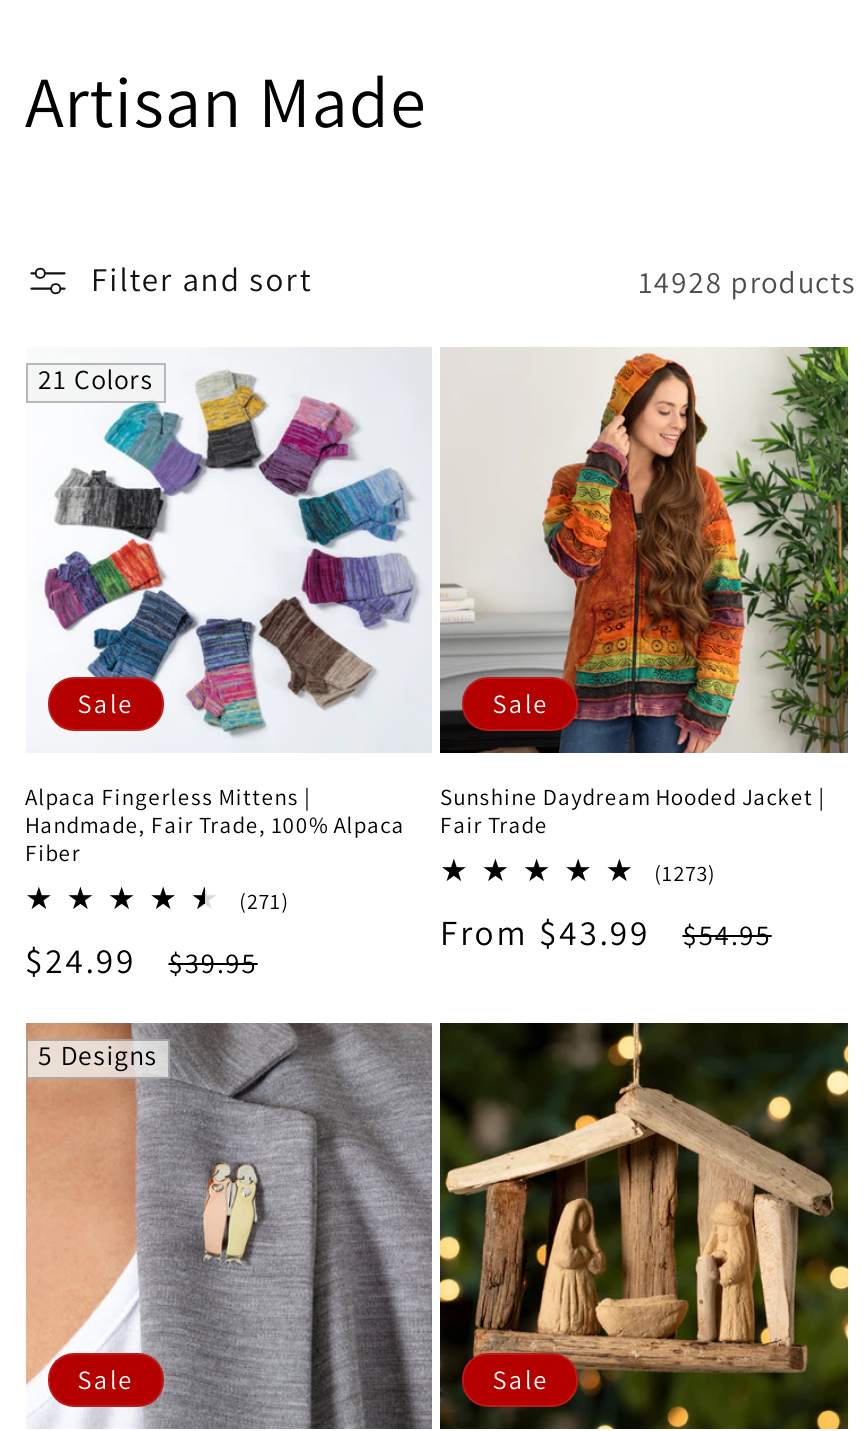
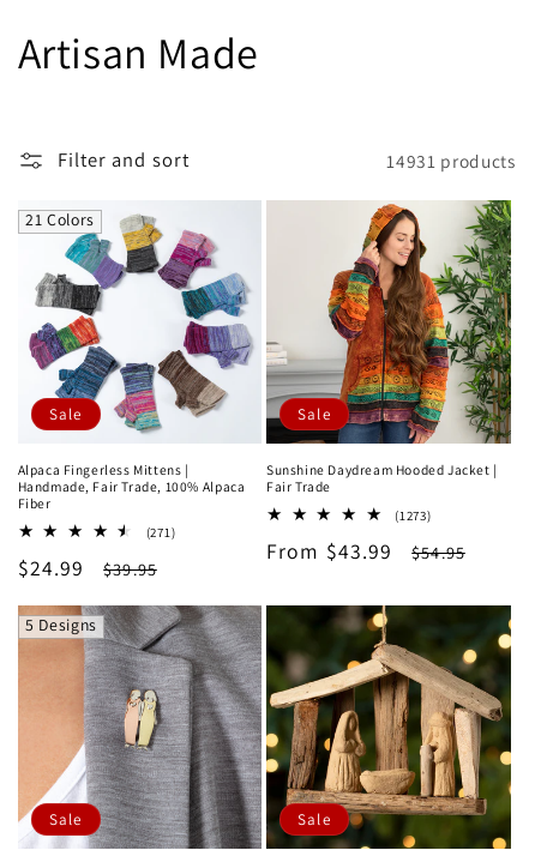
- 14928 products
+ 14931 products
